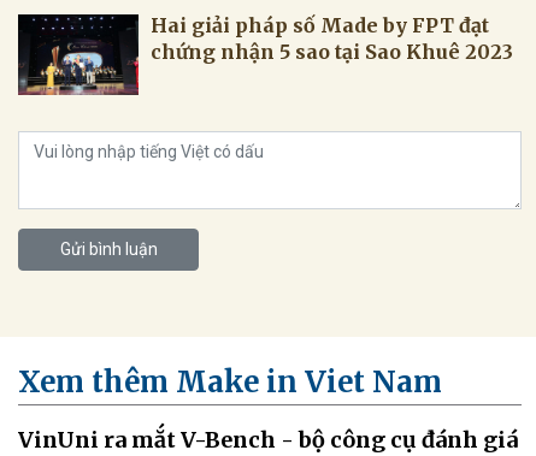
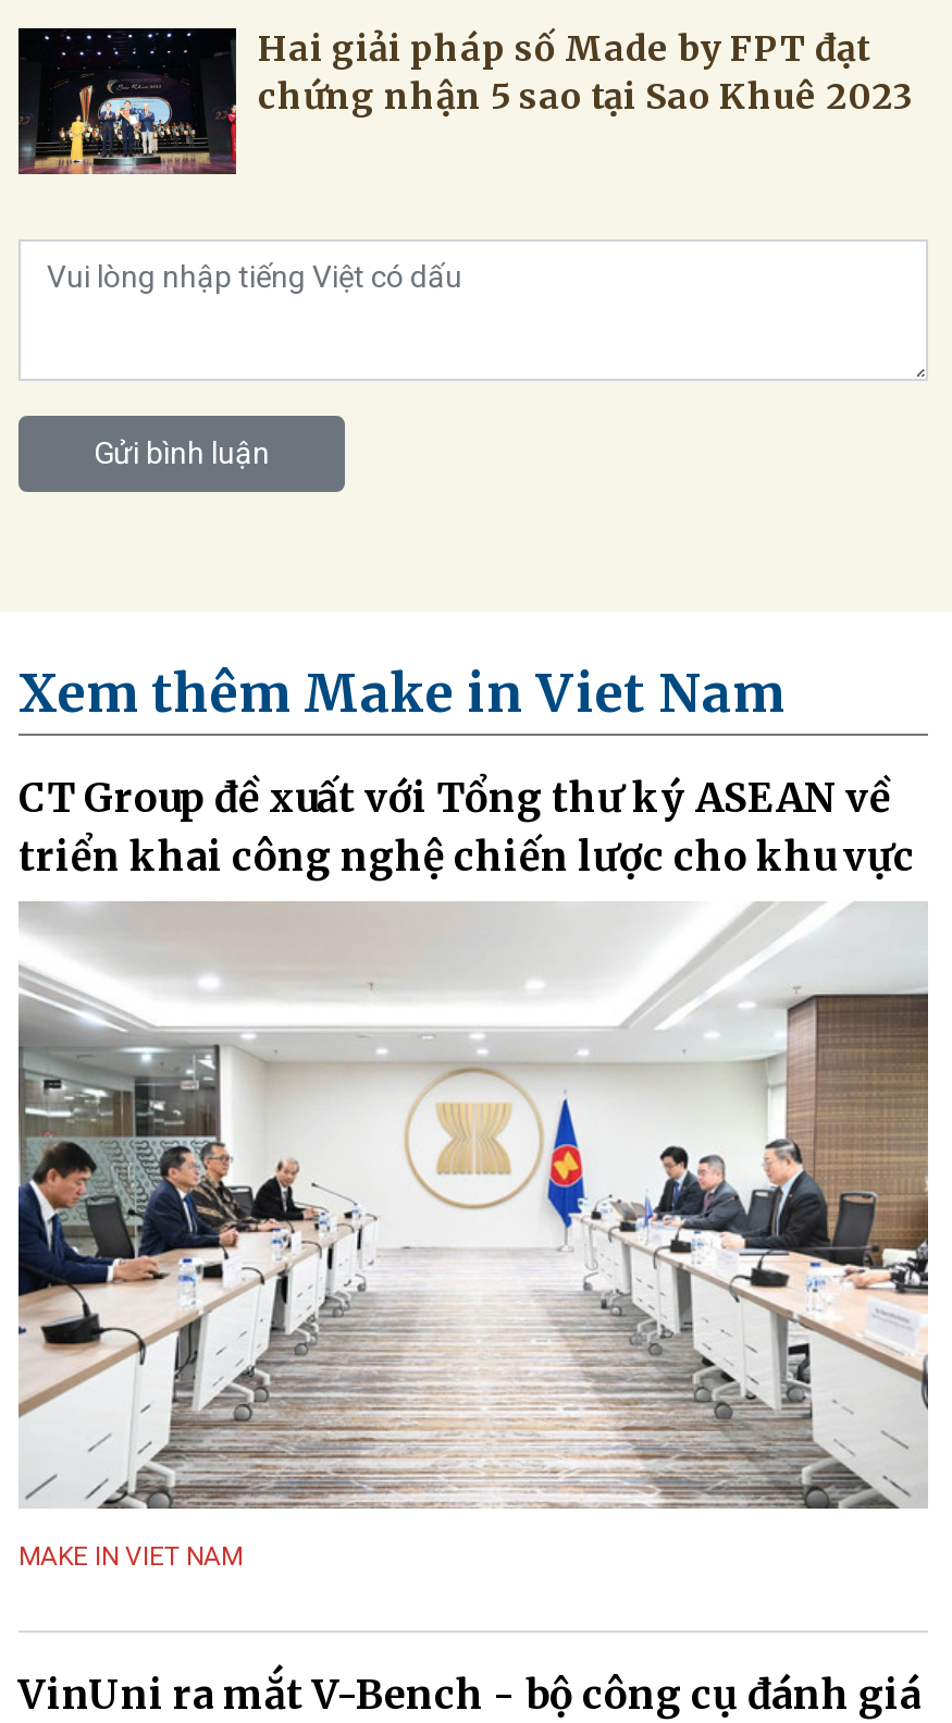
+ [image]
+ MAKE IN VIET NAM

+ CT Group đề xuất với Tổng thư ký ASEAN về
+ triển khai công nghệ chiến lược cho khu vực
